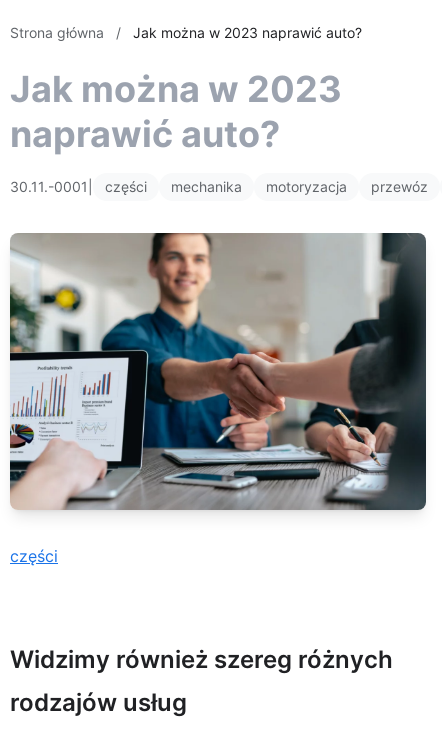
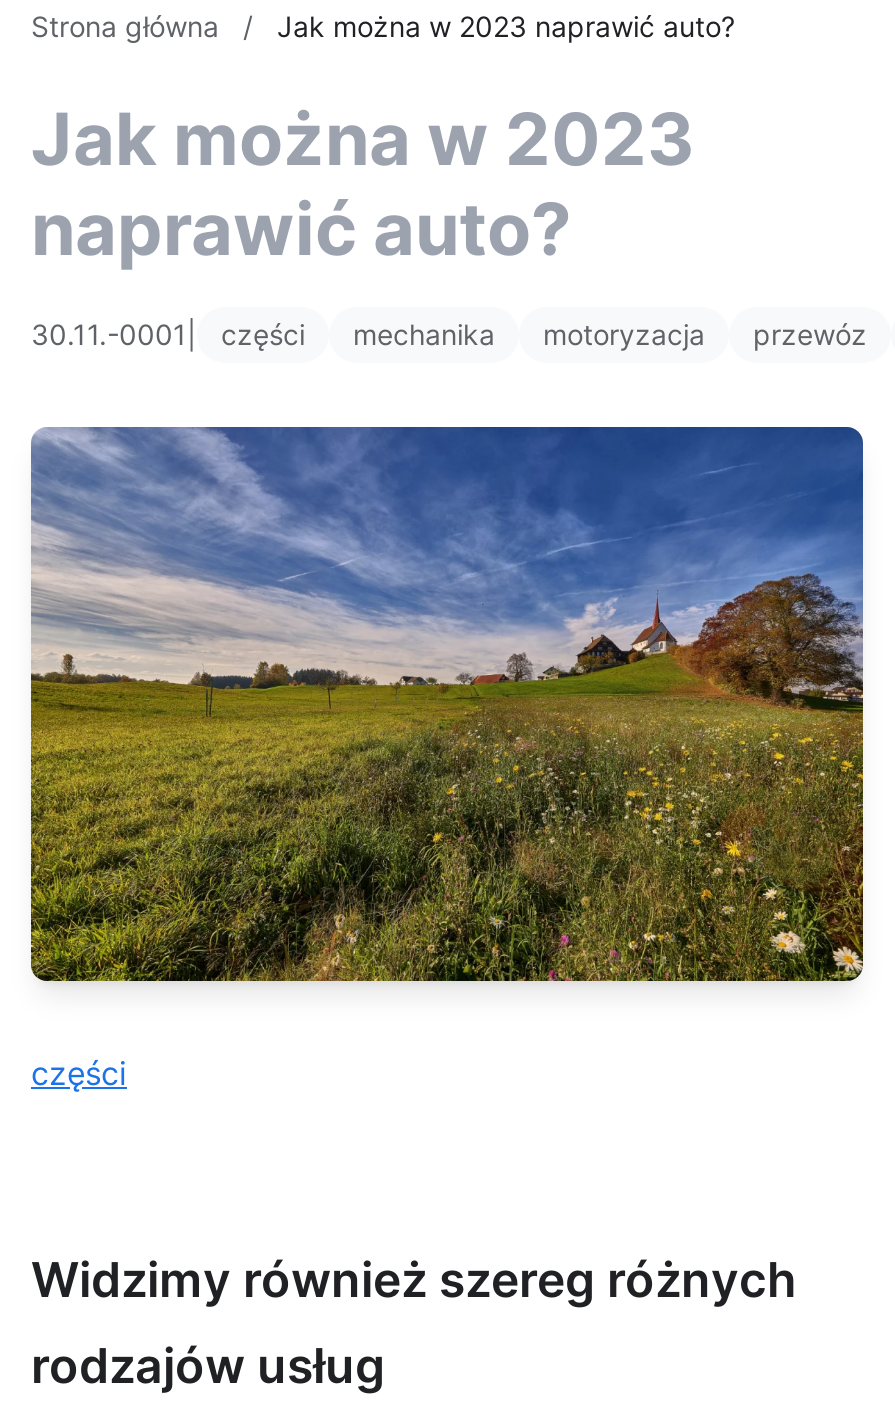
- [image]
+ [image]
